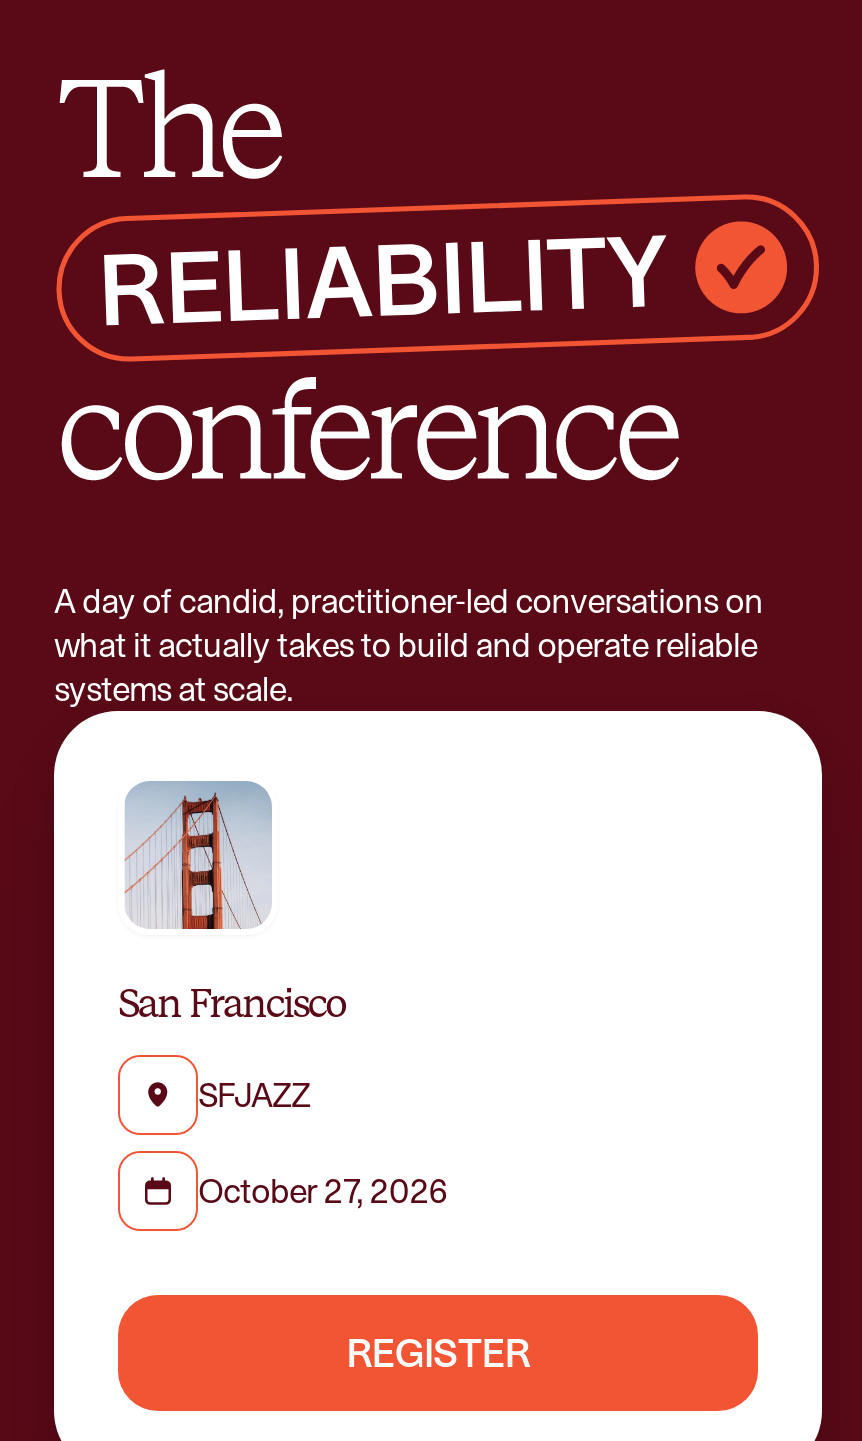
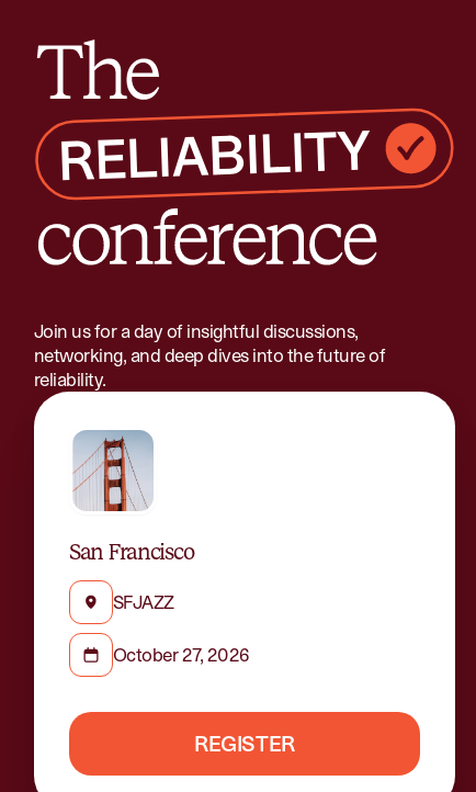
- A day of candid, practitioner-led conversations on
- what it actually takes to build and operate reliable
- systems at scale.
+ Join us for a day of insightful discussions,
+ networking, and deep dives into the future of
+ reliability.
